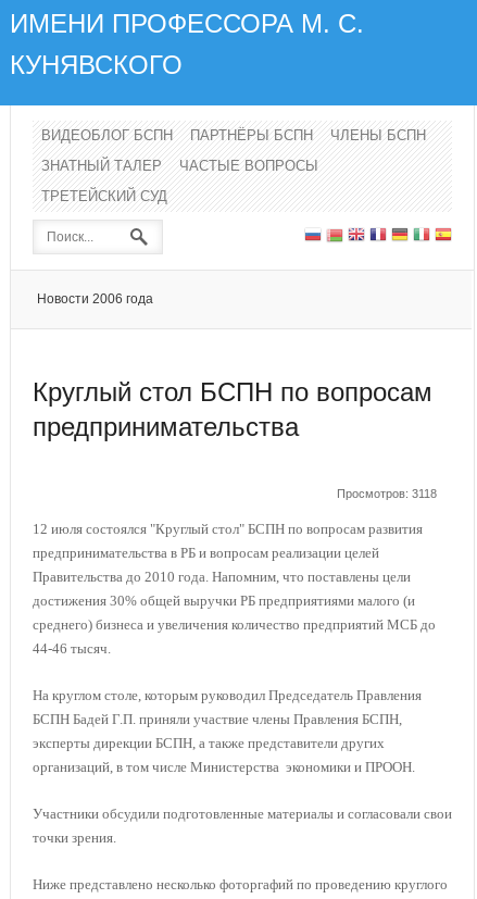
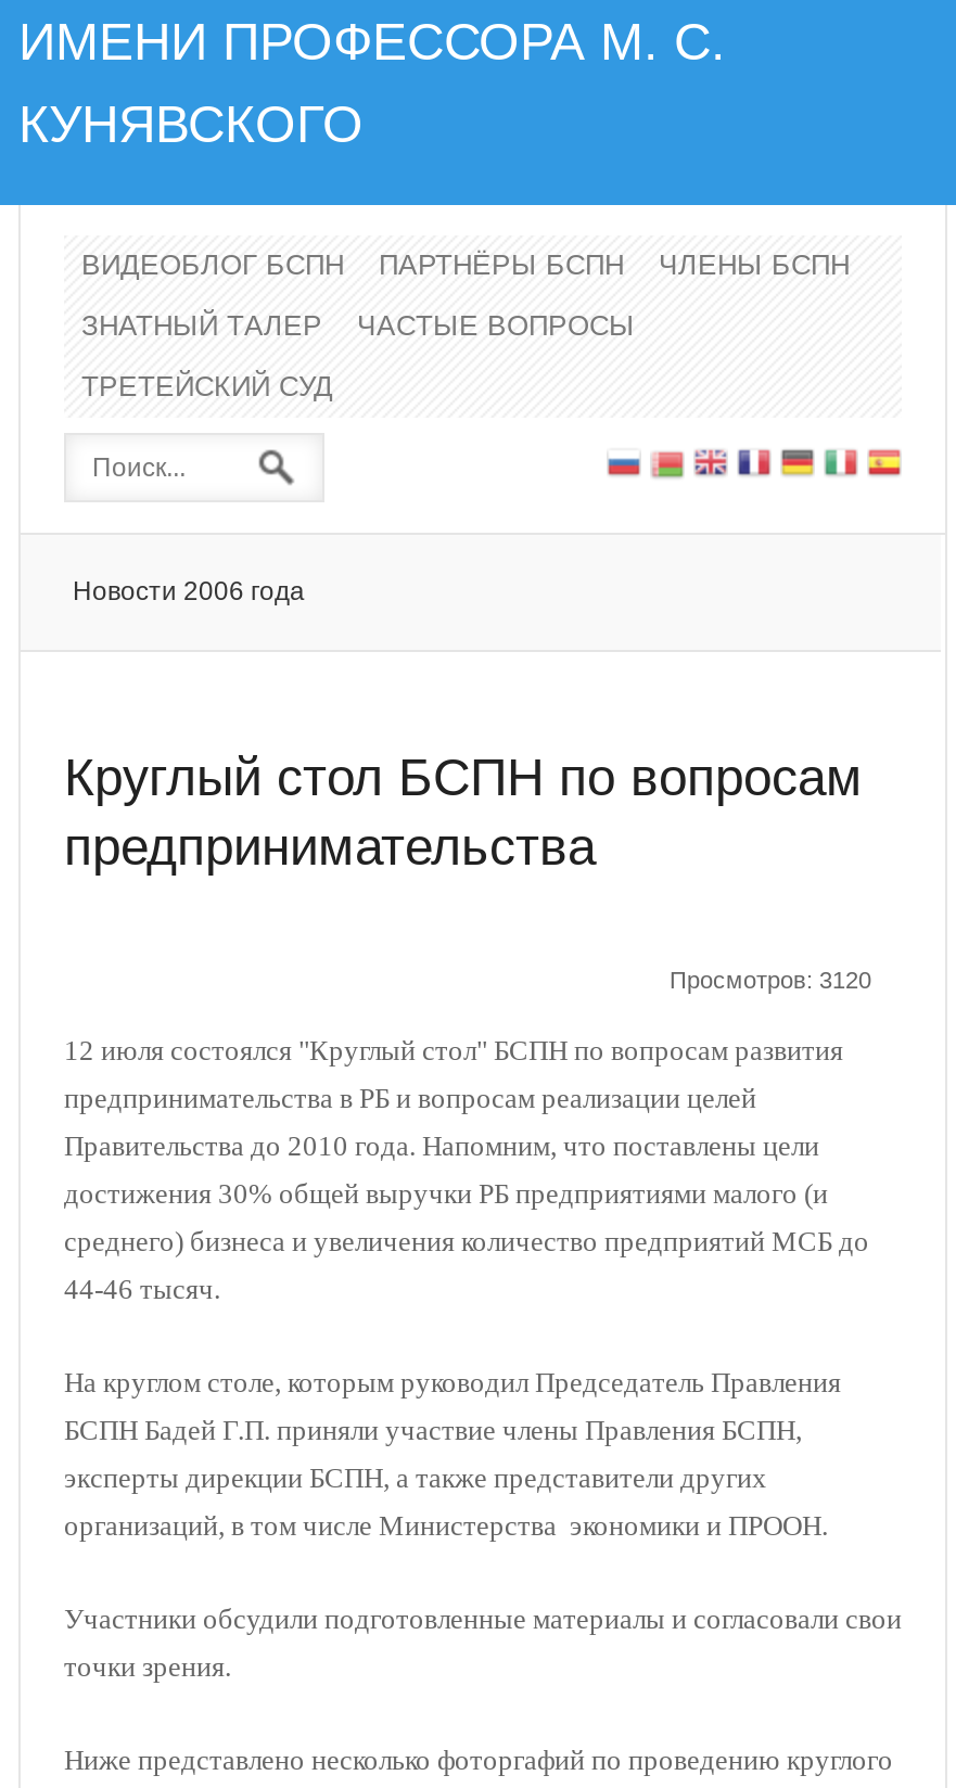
- Просмотров: 3118
+ Просмотров: 3120
